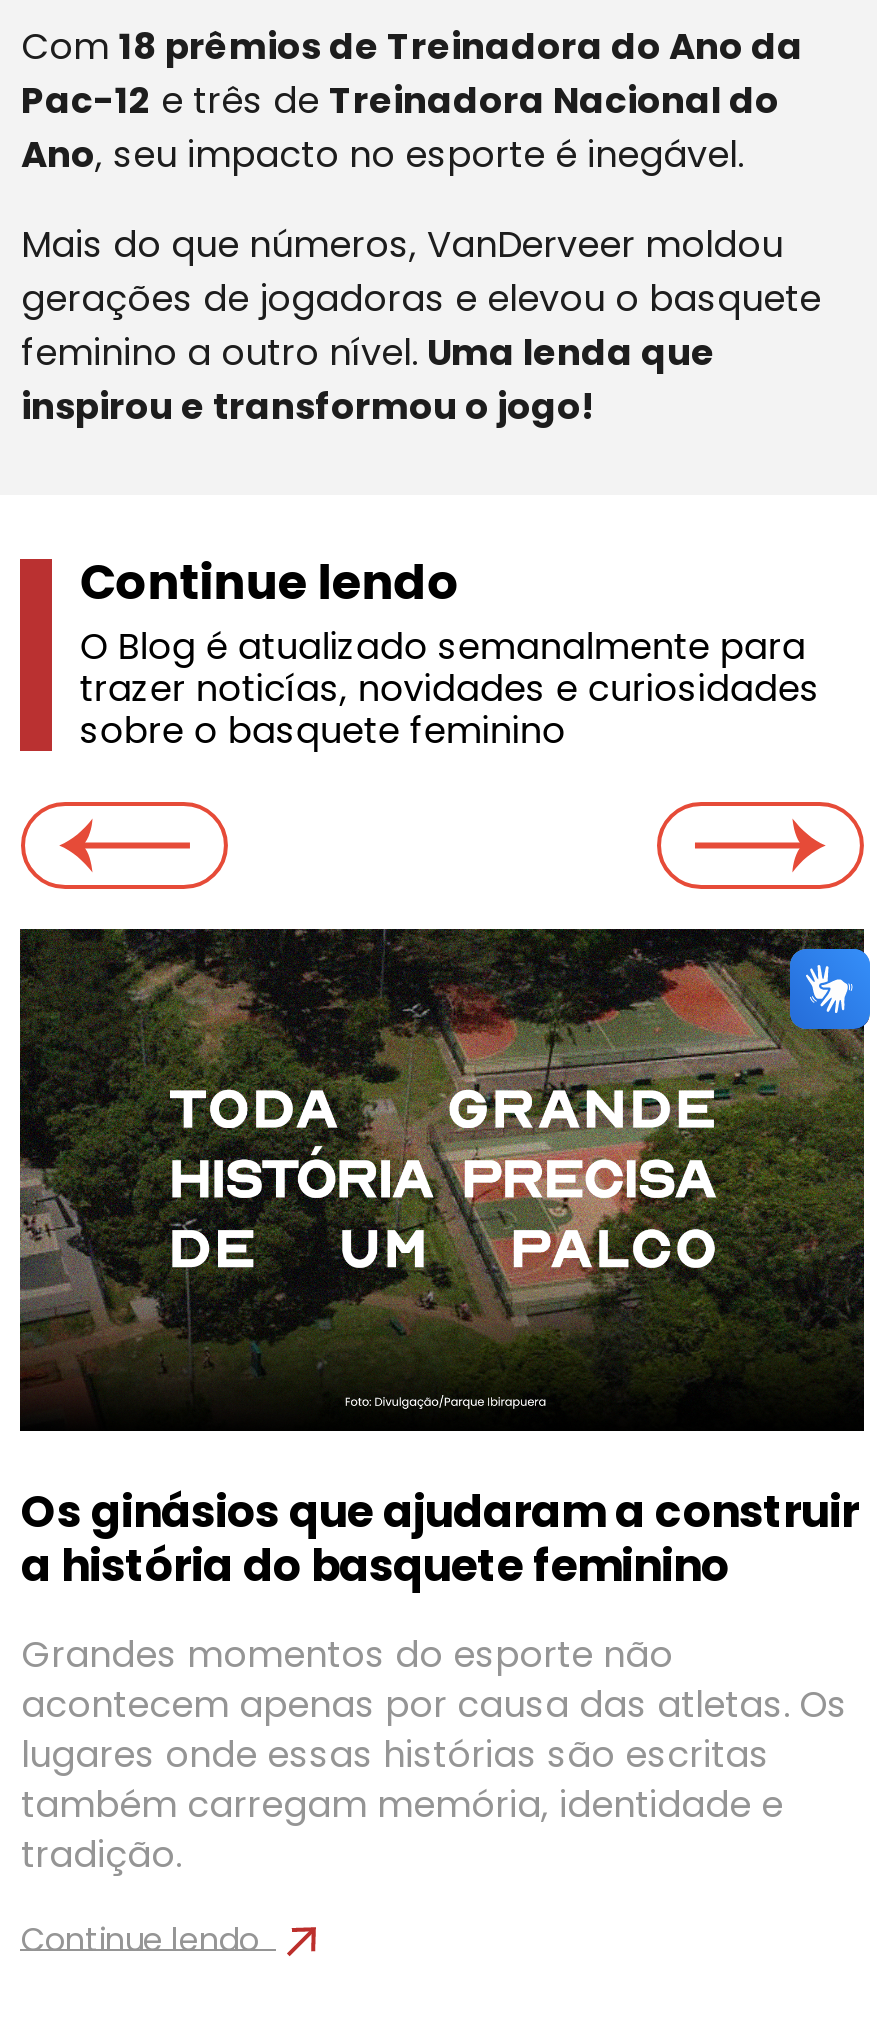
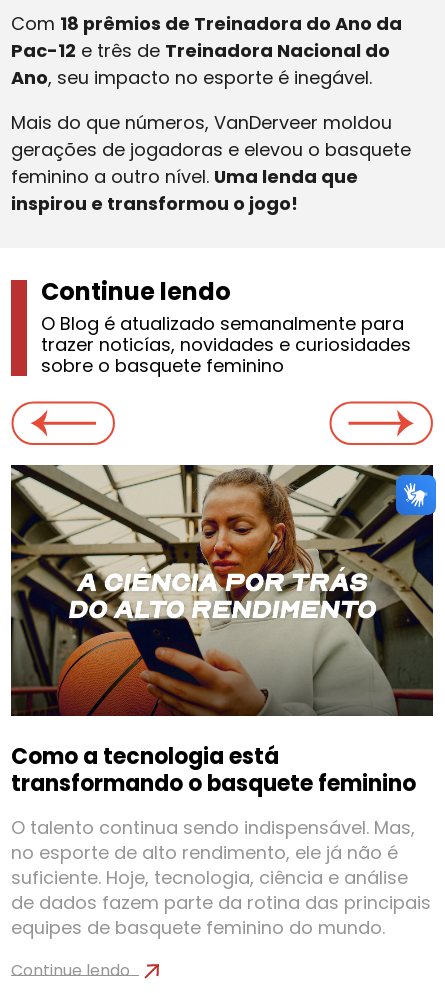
- [image]
- Os ginásios que ajudaram a construir
- a história do basquete feminino
+ [image]
+ Como a tecnologia está
+ transformando o basquete feminino

- Grandes momentos do esporte não
- acontecem apenas por causa das atletas. Os
- lugares onde essas histórias são escritas
- também carregam memória, identidade e
- tradição.
+ O talento continua sendo indispensável. Mas,
+ no esporte de alto rendimento, ele já não é
+ suficiente. Hoje, tecnologia, ciência e análise
+ de dados fazem parte da rotina das principais
+ equipes de basquete feminino do mundo.
